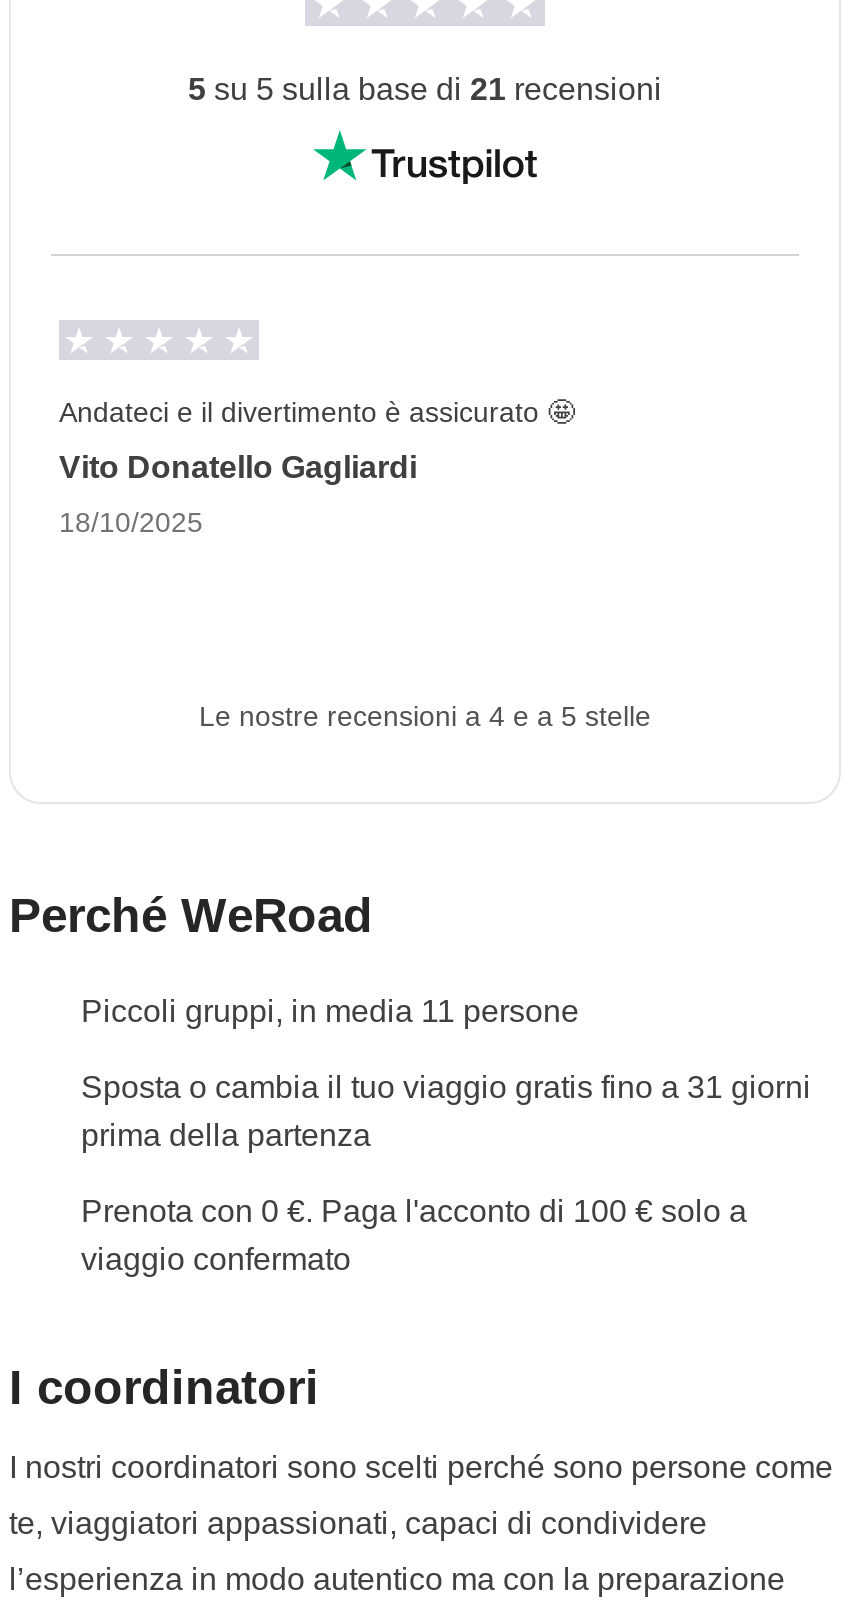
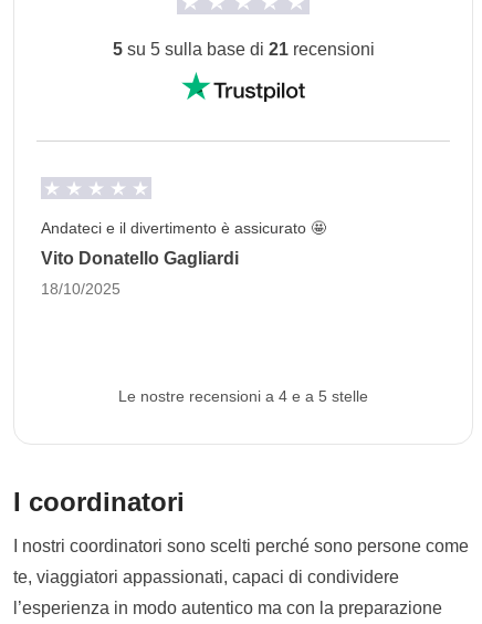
- Perché WeRoad
- Piccoli gruppi, in media 11 persone
- Sposta o cambia il tuo viaggio gratis fino a 31 giorni
- prima della partenza
- Prenota con 0 €. Paga l'acconto di 100 € solo a
- viaggio confermato
